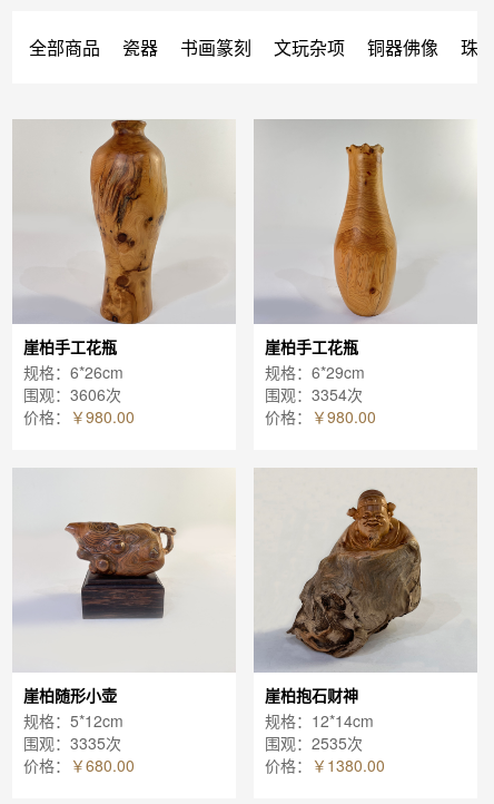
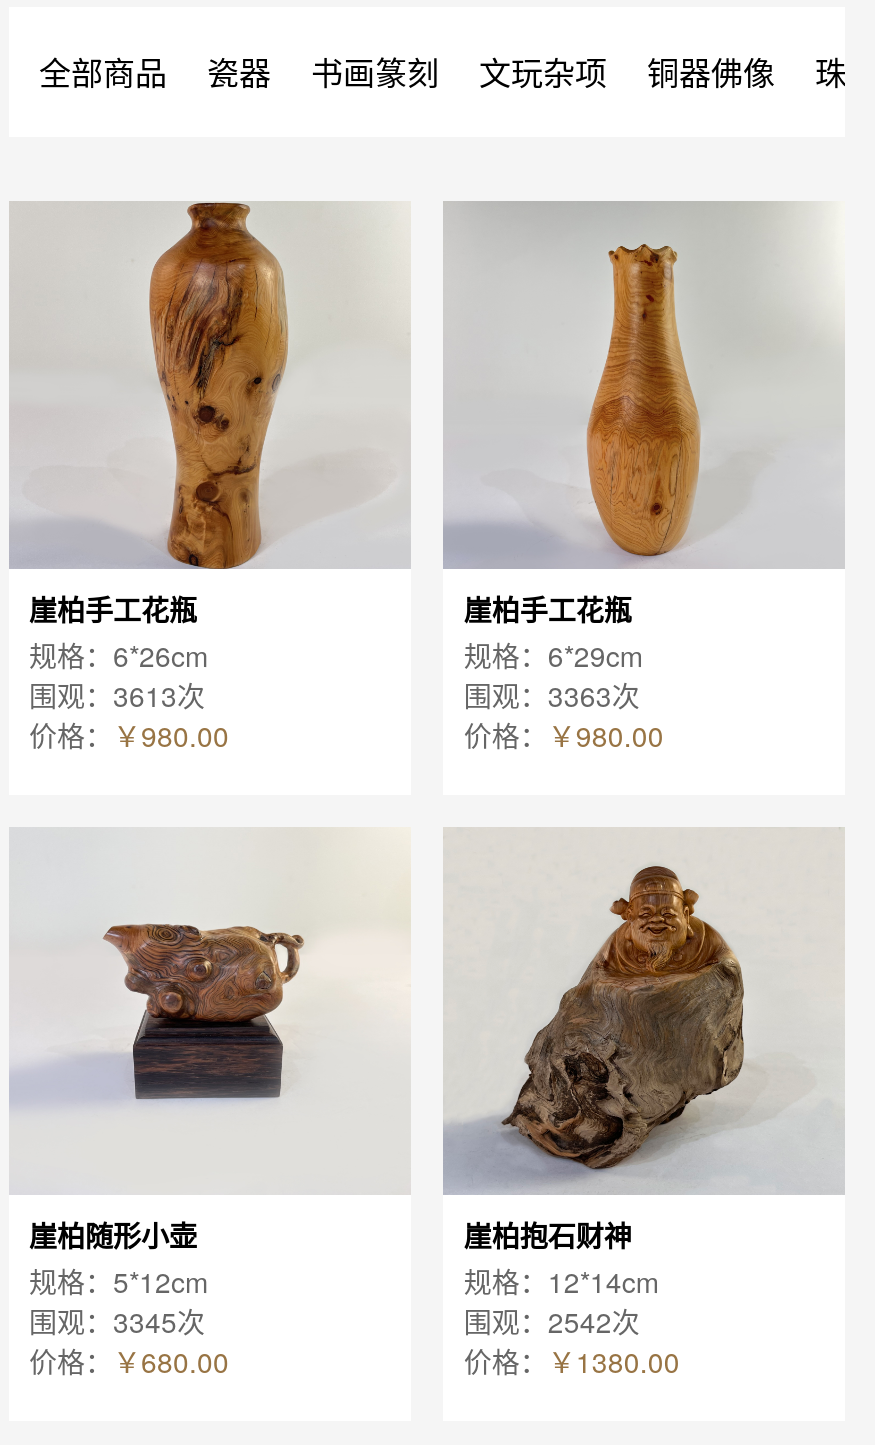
- 围观：3606次
+ 围观：3613次

- 围观：3354次
+ 围观：3363次

- 围观：3335次
+ 围观：3345次

- 围观：2535次
+ 围观：2542次
